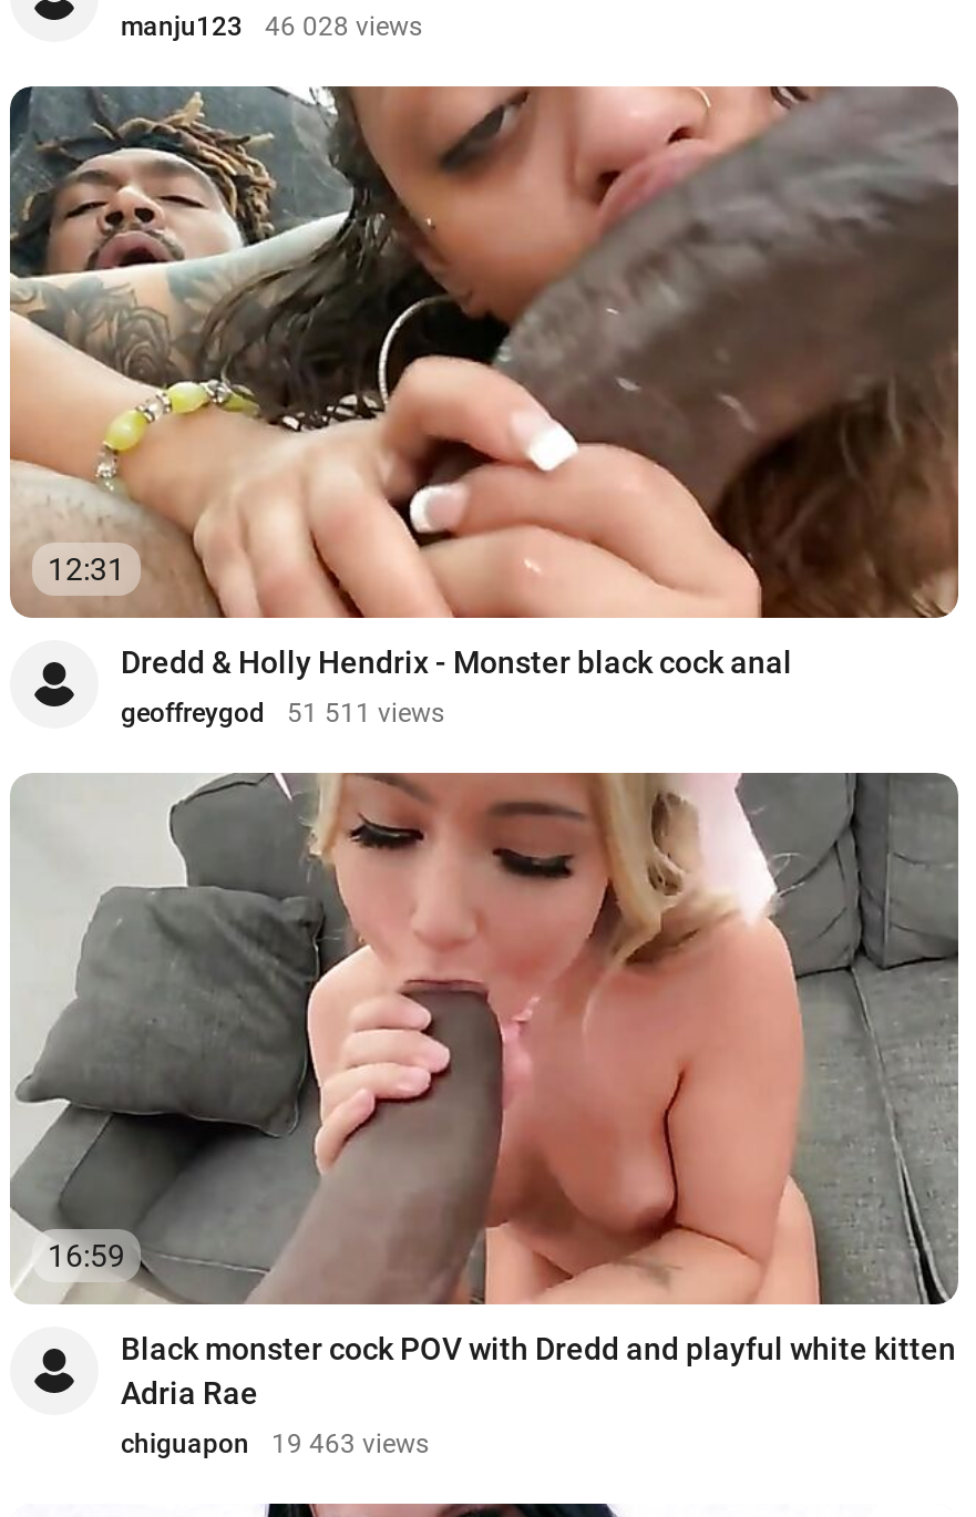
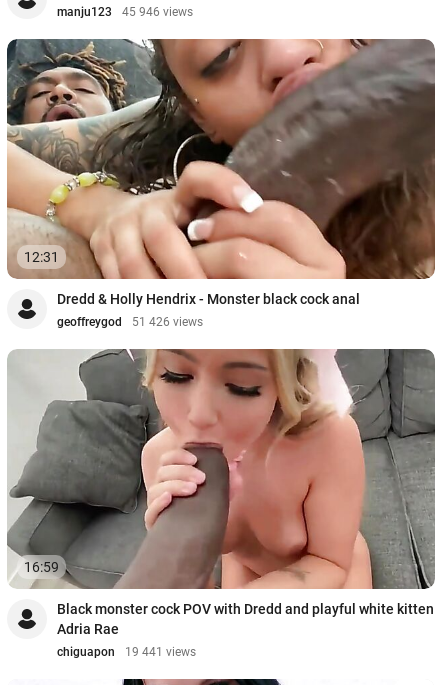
- manju123 46 028 views
+ manju123 45 946 views

- geoffreygod 51 511 views
+ geoffreygod 51 426 views

- chiguapon 19 463 views
+ chiguapon 19 441 views
